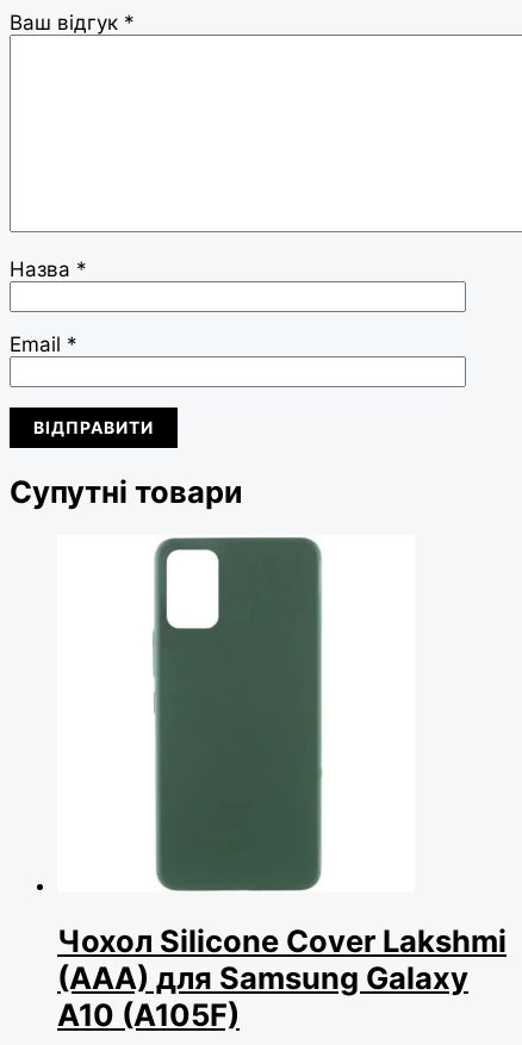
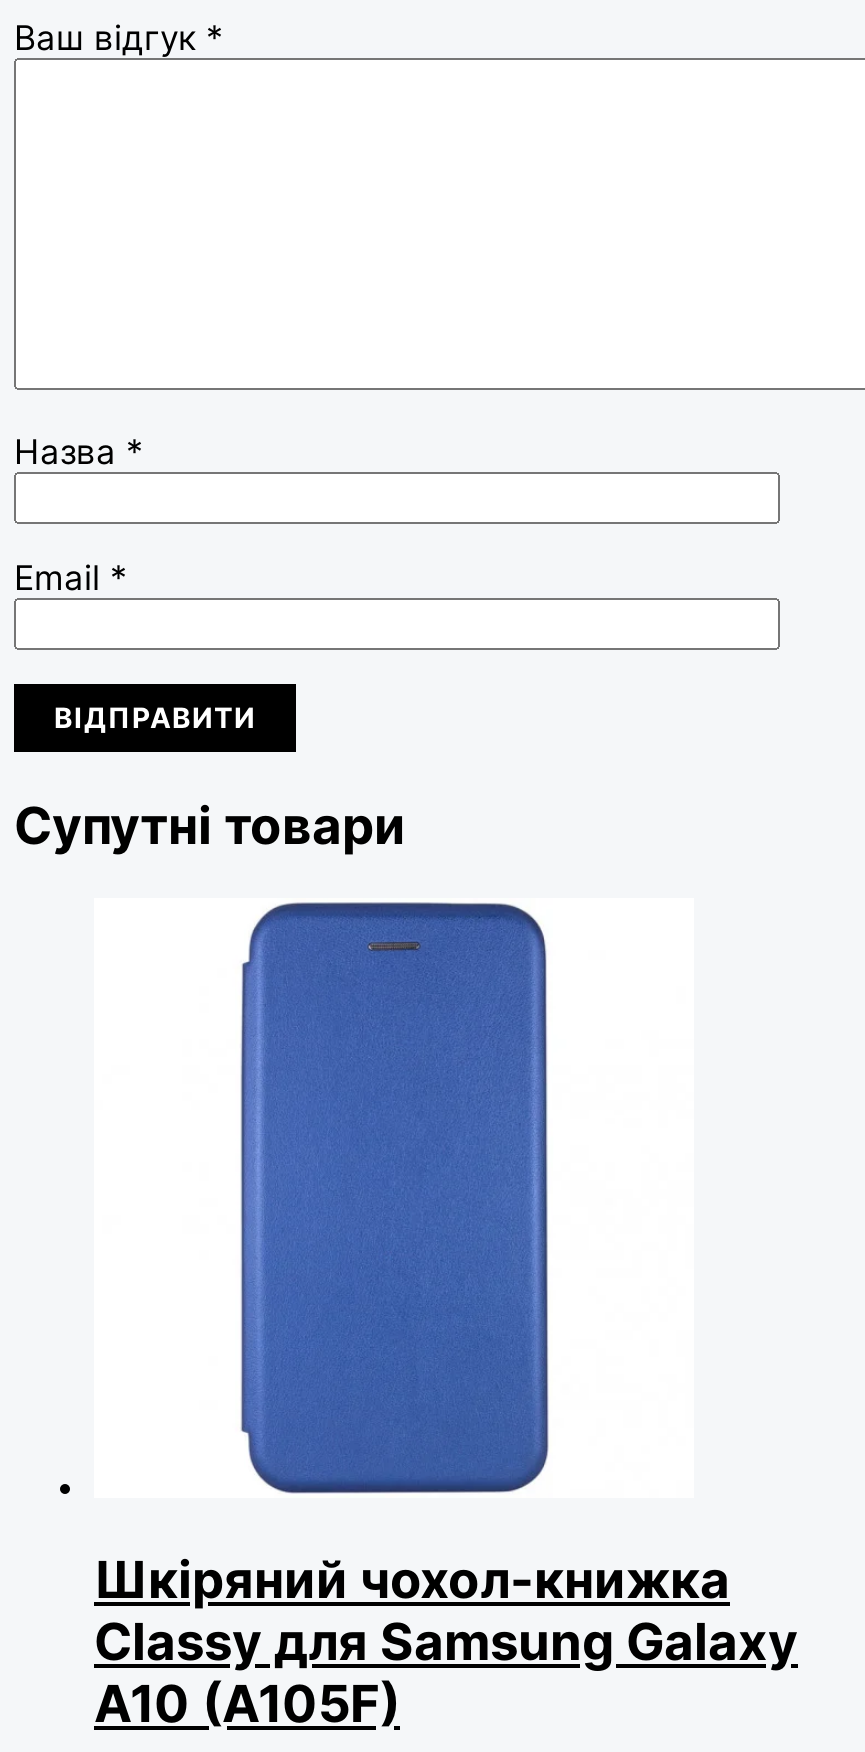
- [image]
- Чохол Silicone Cover Lakshmi
- (AAA) для Samsung Galaxy
+ [image]
+ Шкіряний чохол-книжка
+ Classy для Samsung Galaxy
